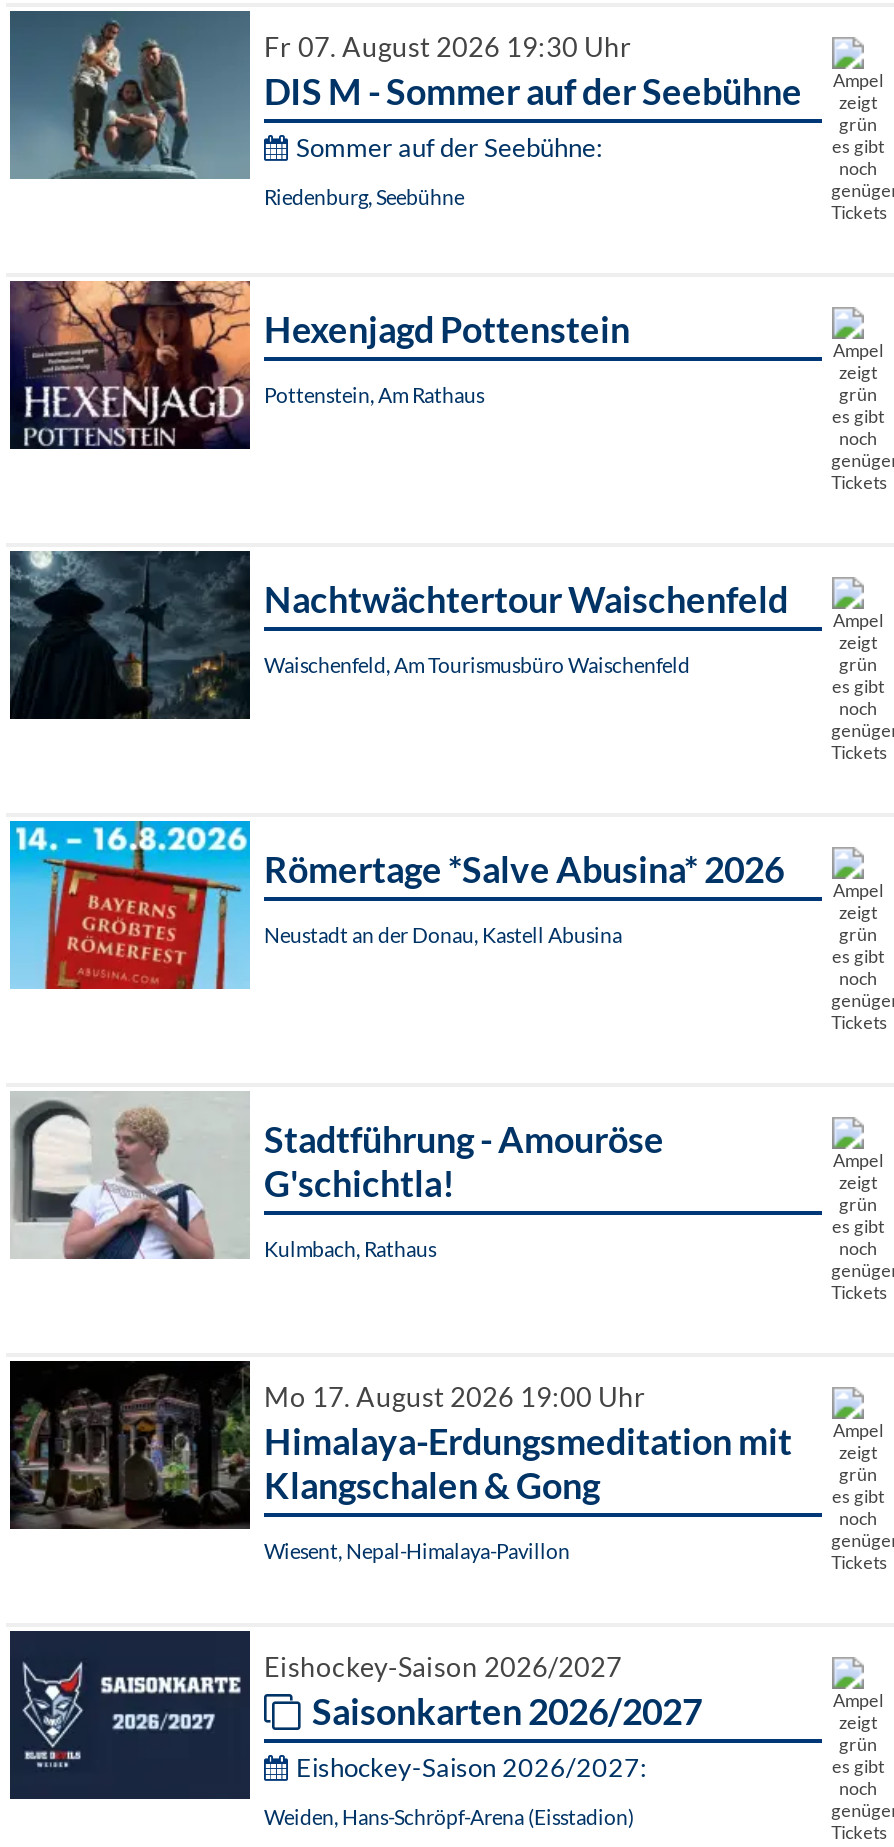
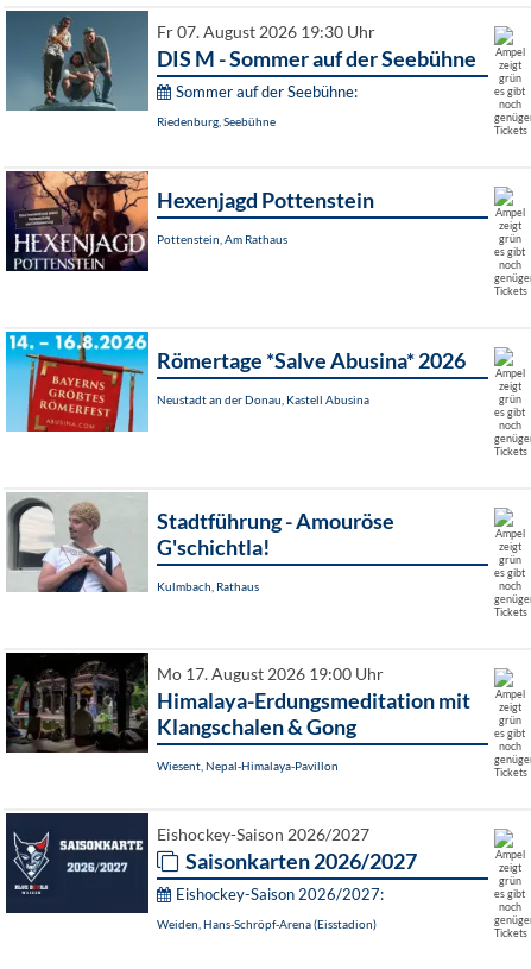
- [image]
- Nachtwächtertour Waischenfeld
- Waischenfeld, Am Tourismusbüro Waischenfeld
